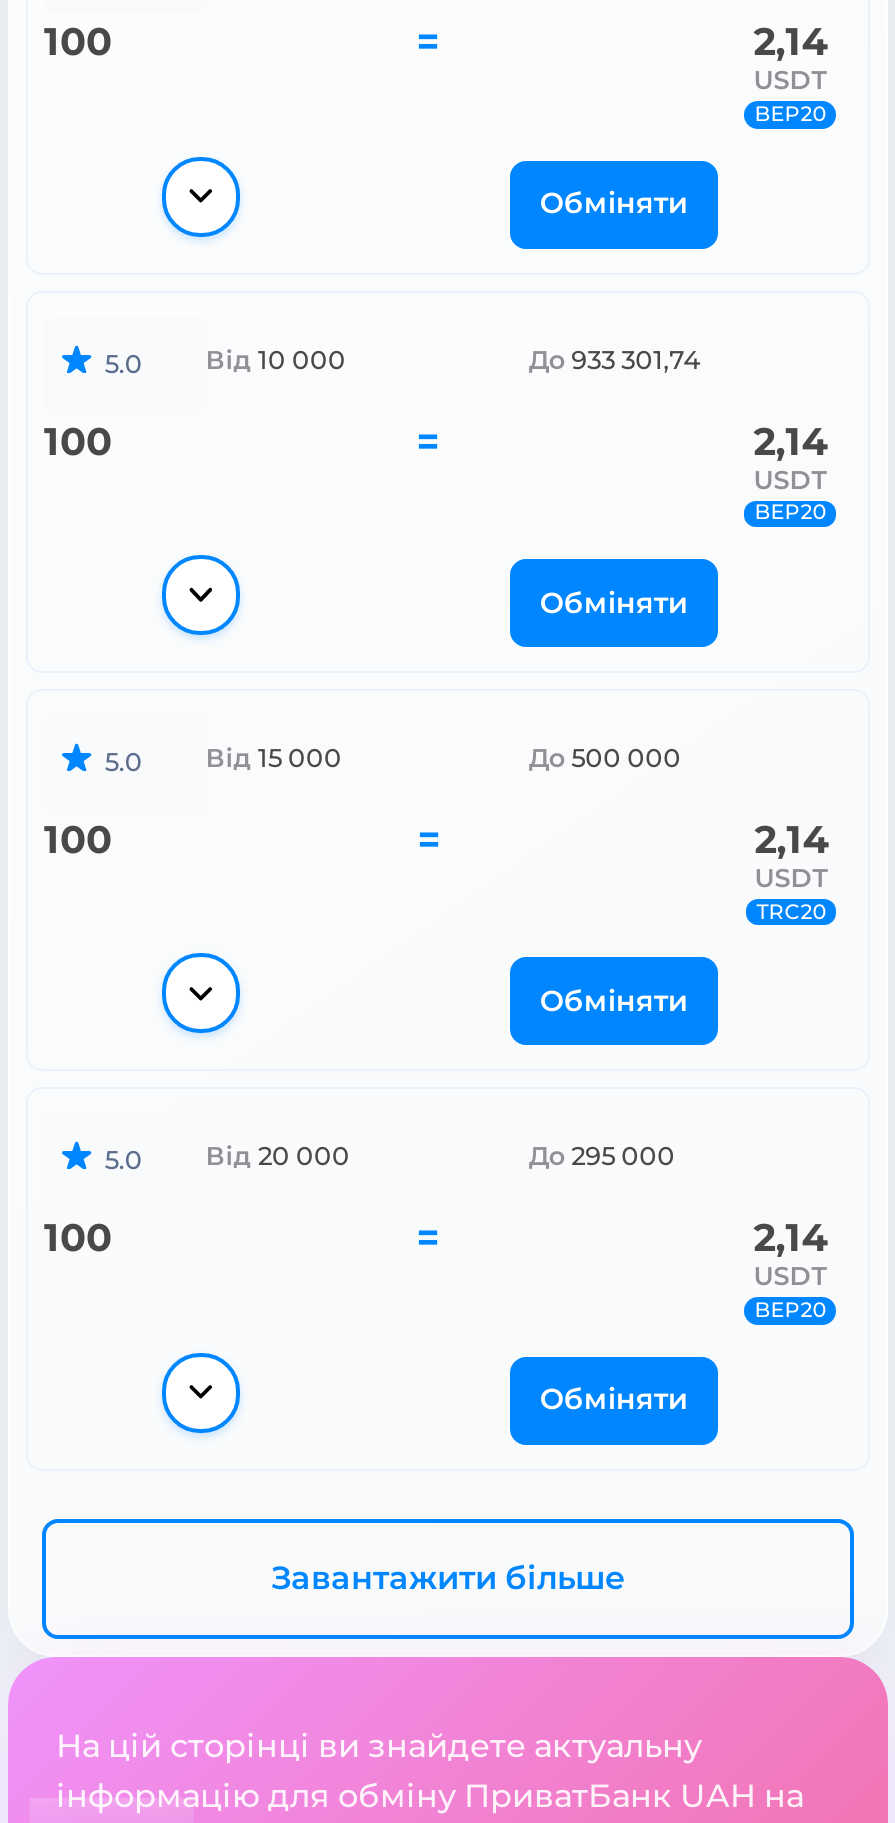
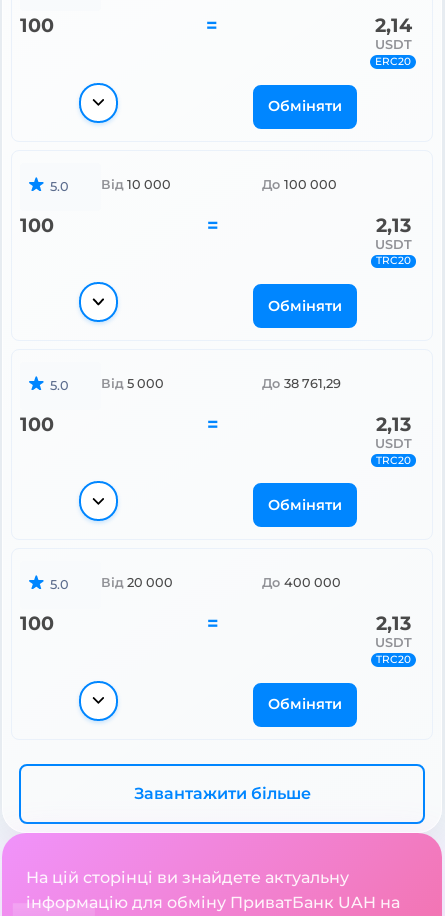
- BEP20
+ ERC20

- До 933 301,74
+ До 100 000

- 2,14
+ 2,13

- BEP20
+ TRC20

- Від 15 000
+ Від 5 000

- До 500 000
+ До 38 761,29

- 2,14
+ 2,13

- До 295 000
+ До 400 000

- 2,14
+ 2,13

- BEP20
+ TRC20
